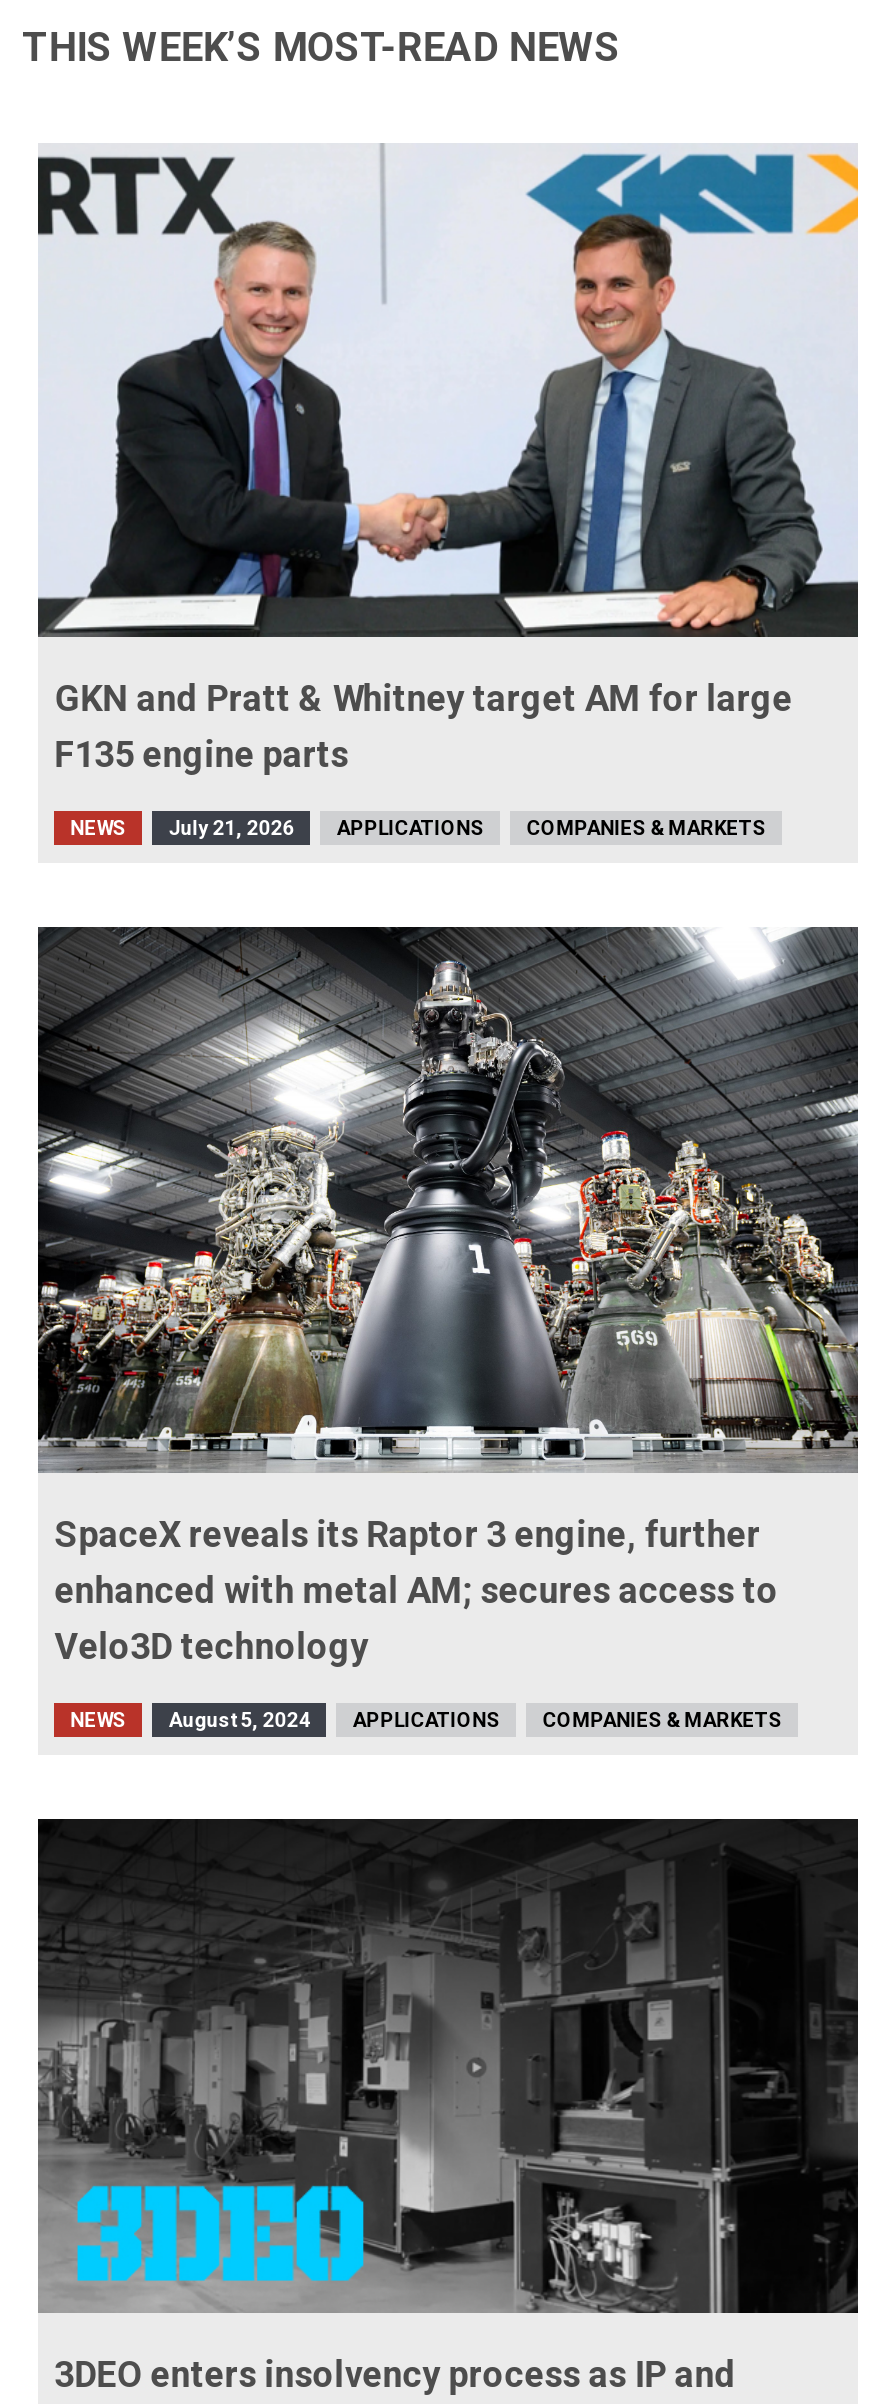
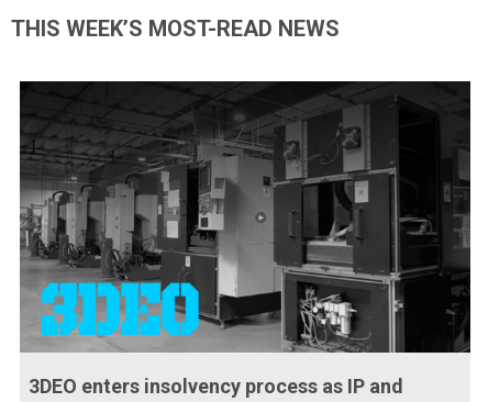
- [image]
- GKN and Pratt & Whitney target AM for large
- F135 engine parts
- APPLICATIONS
- COMPANIES & MARKETS
- NEWS
- July 21, 2026

- [image]
- SpaceX reveals its Raptor 3 engine, further
- enhanced with metal AM; secures access to
- Velo3D technology
- APPLICATIONS
- COMPANIES & MARKETS
- NEWS
- August 5, 2024
